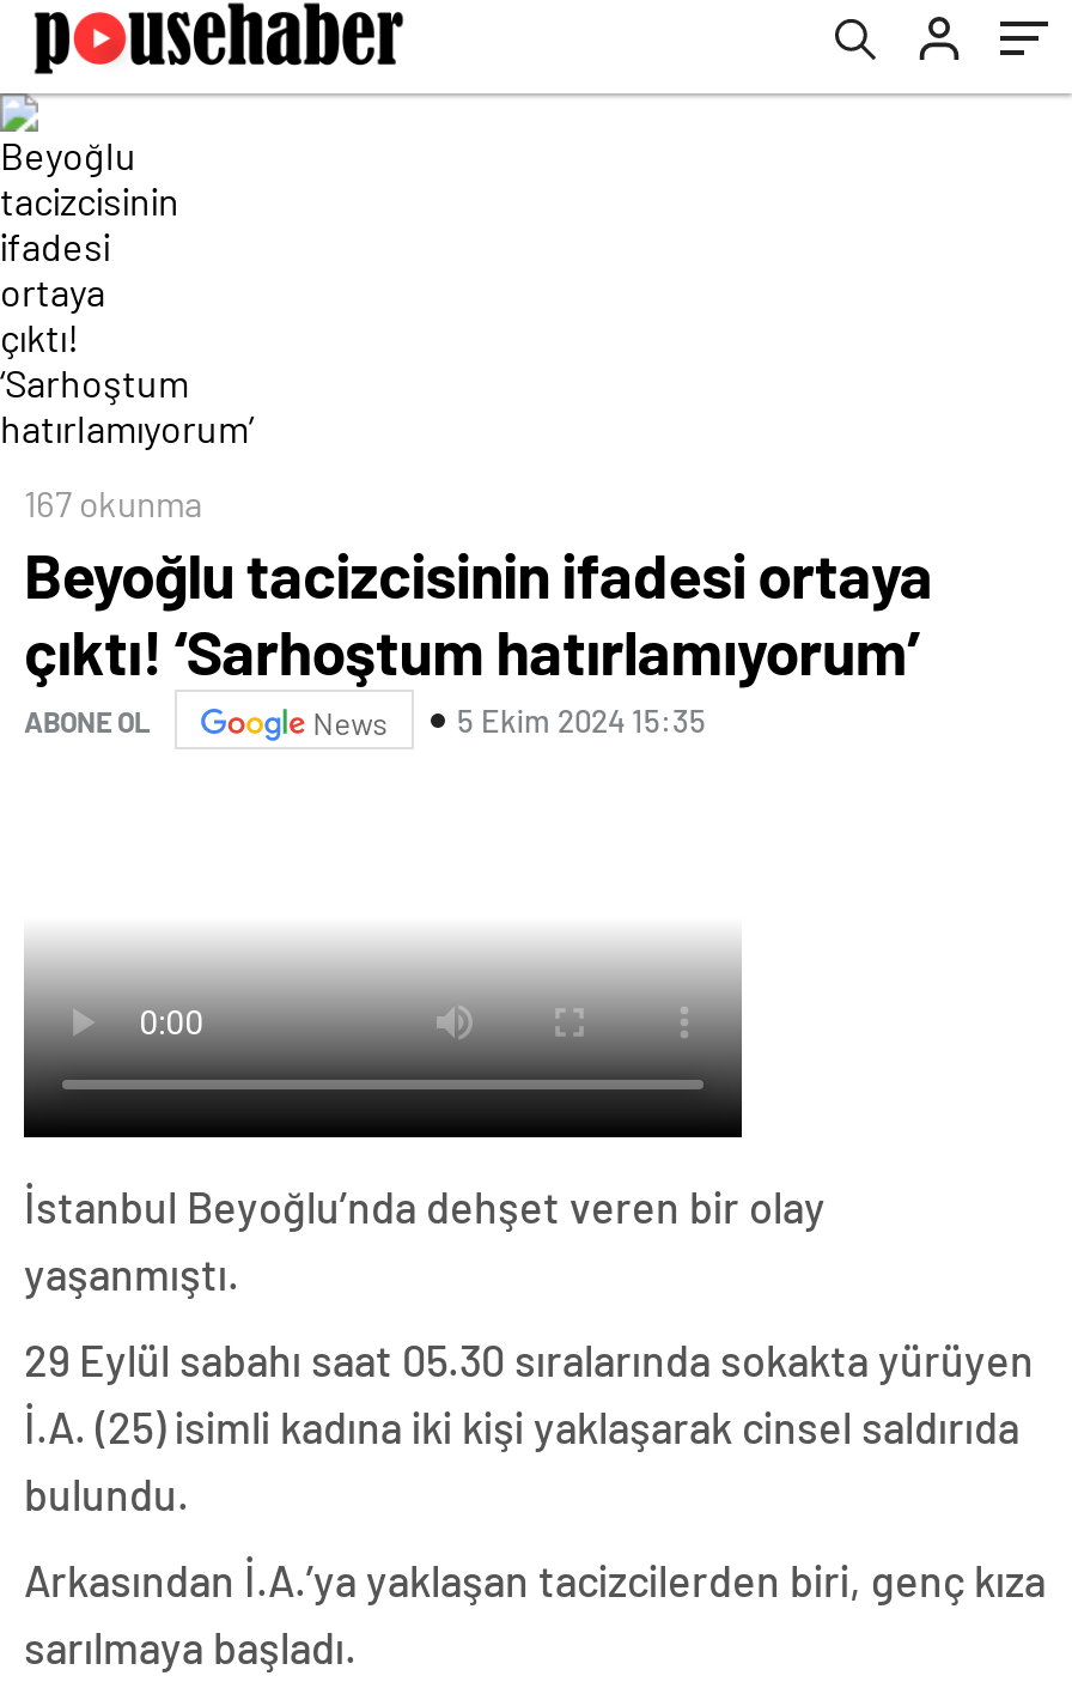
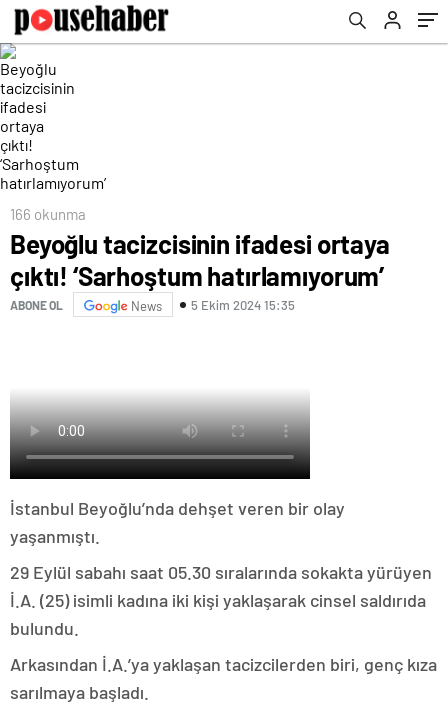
- 167 okunma
+ 166 okunma
